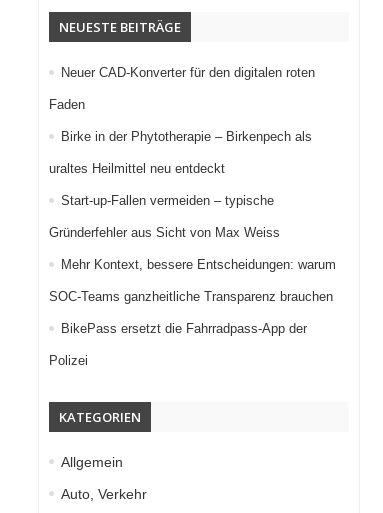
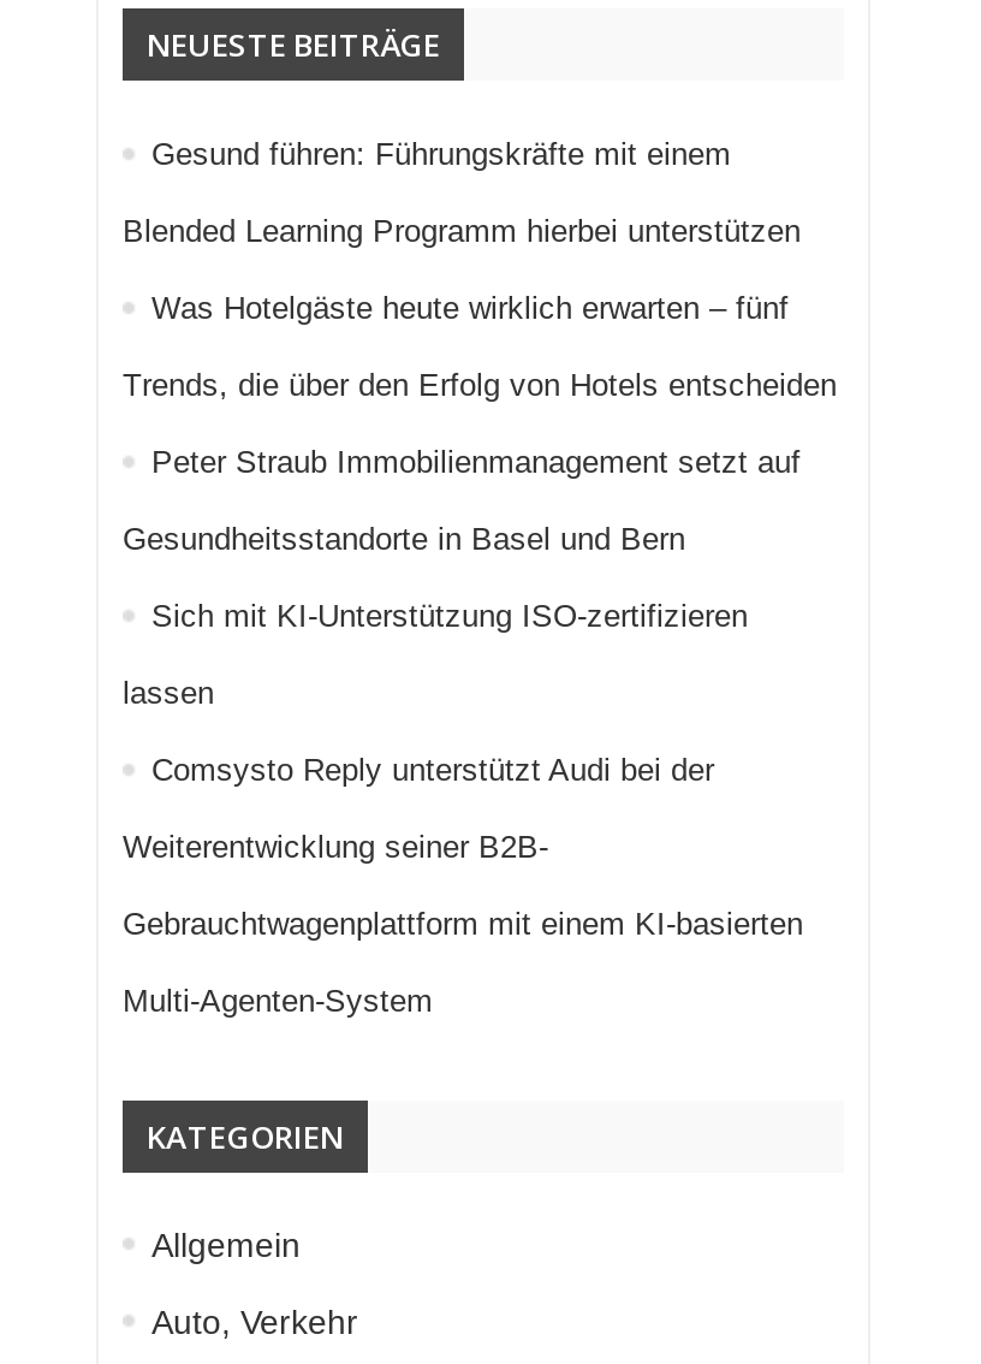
- Neuer CAD-Konverter für den digitalen roten
- Faden
- Birke in der Phytotherapie – Birkenpech als
- uraltes Heilmittel neu entdeckt
- Start-up-Fallen vermeiden – typische
- Gründerfehler aus Sicht von Max Weiss
- Mehr Kontext, bessere Entscheidungen: warum
- SOC-Teams ganzheitliche Transparenz brauchen
- BikePass ersetzt die Fahrradpass-App der
- Polizei
+ Gesund führen: Führungskräfte mit einem
+ Blended Learning Programm hierbei unterstützen
+ Was Hotelgäste heute wirklich erwarten – fünf
+ Trends, die über den Erfolg von Hotels entscheiden
+ Peter Straub Immobilienmanagement setzt auf
+ Gesundheitsstandorte in Basel und Bern
+ Sich mit KI-Unterstützung ISO-zertifizieren
+ lassen
+ Comsysto Reply unterstützt Audi bei der
+ Weiterentwicklung seiner B2B-
+ Gebrauchtwagenplattform mit einem KI-basierten
+ Multi-Agenten-System
